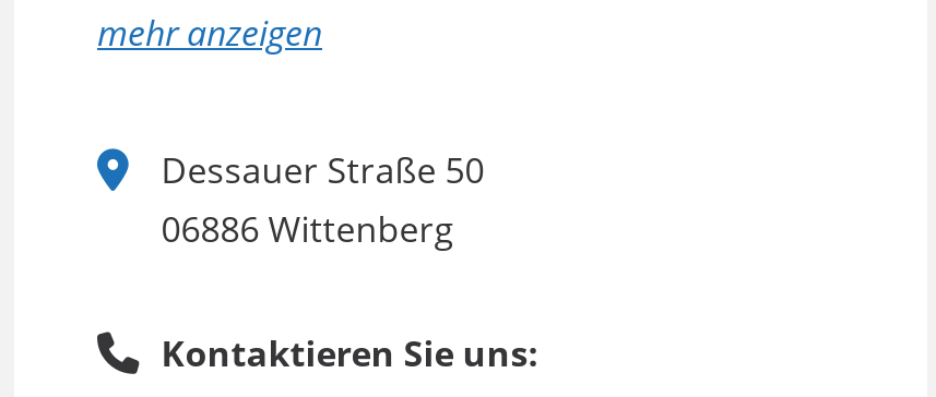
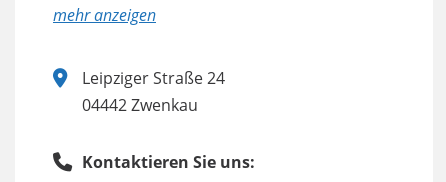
- Dessauer Straße 50
- 06886 Wittenberg
+ Leipziger Straße 24
+ 04442 Zwenkau
